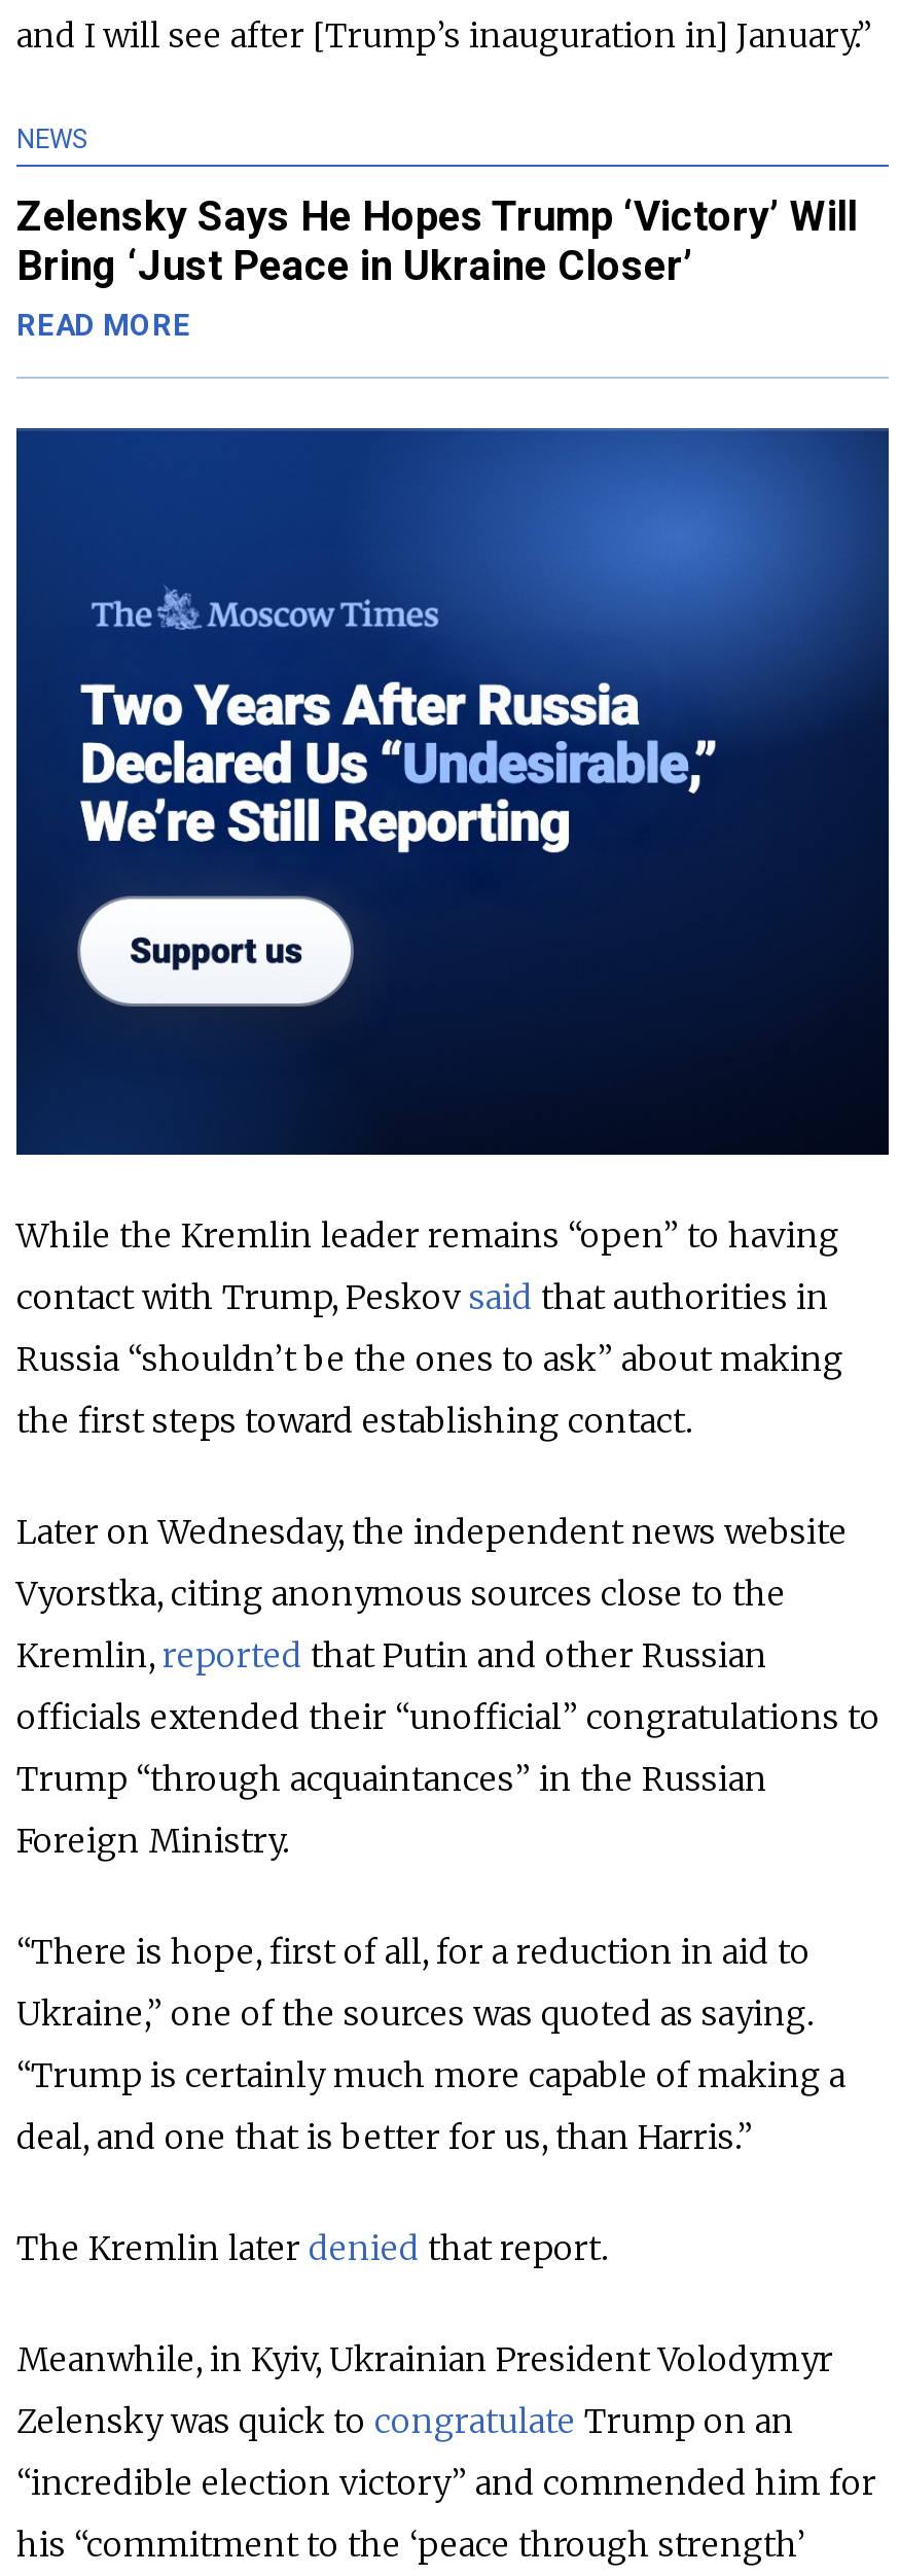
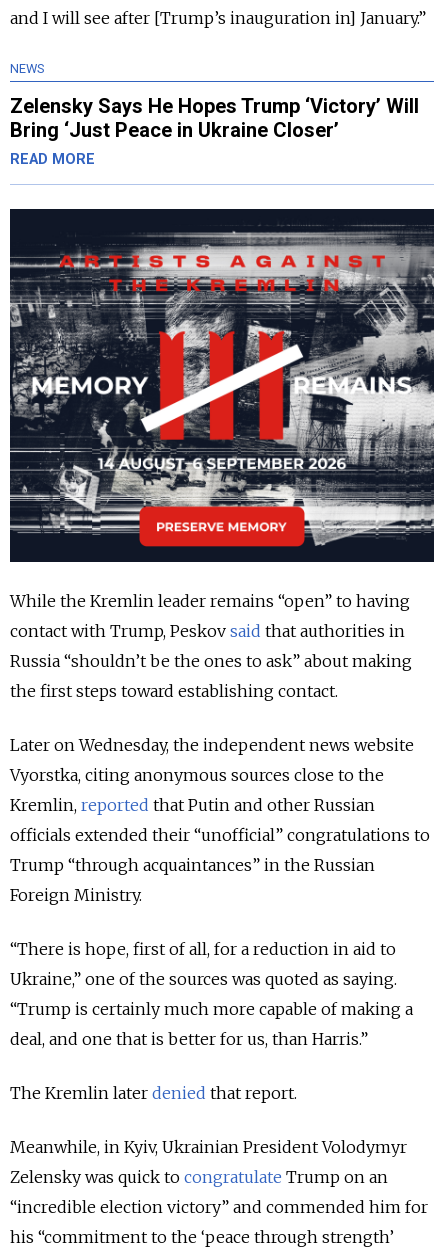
- [image]
+ [image]
